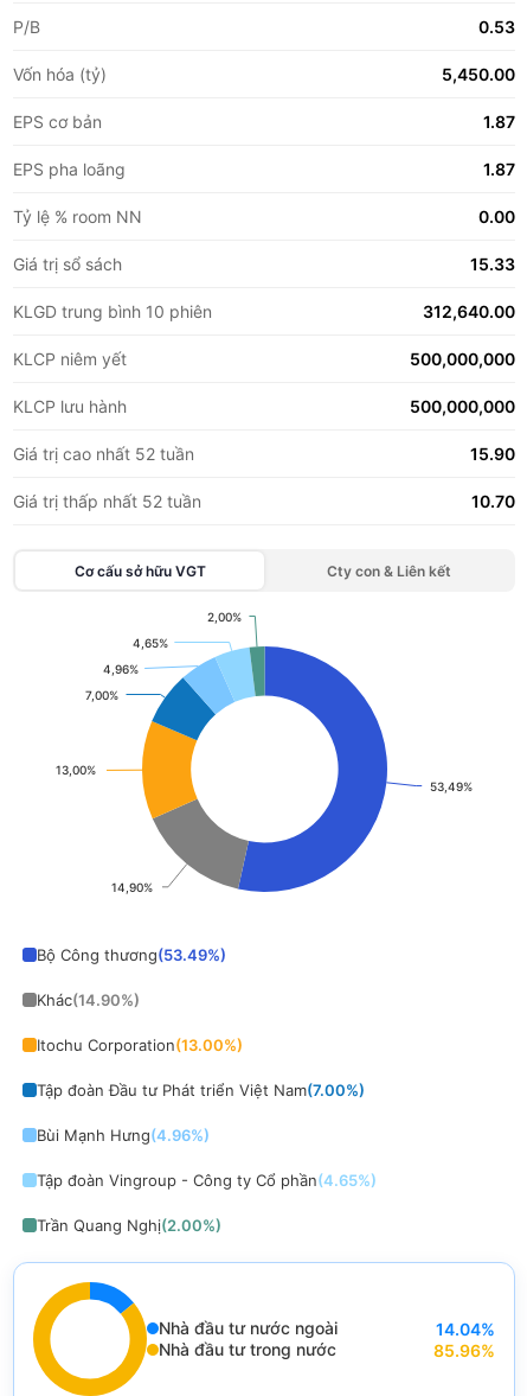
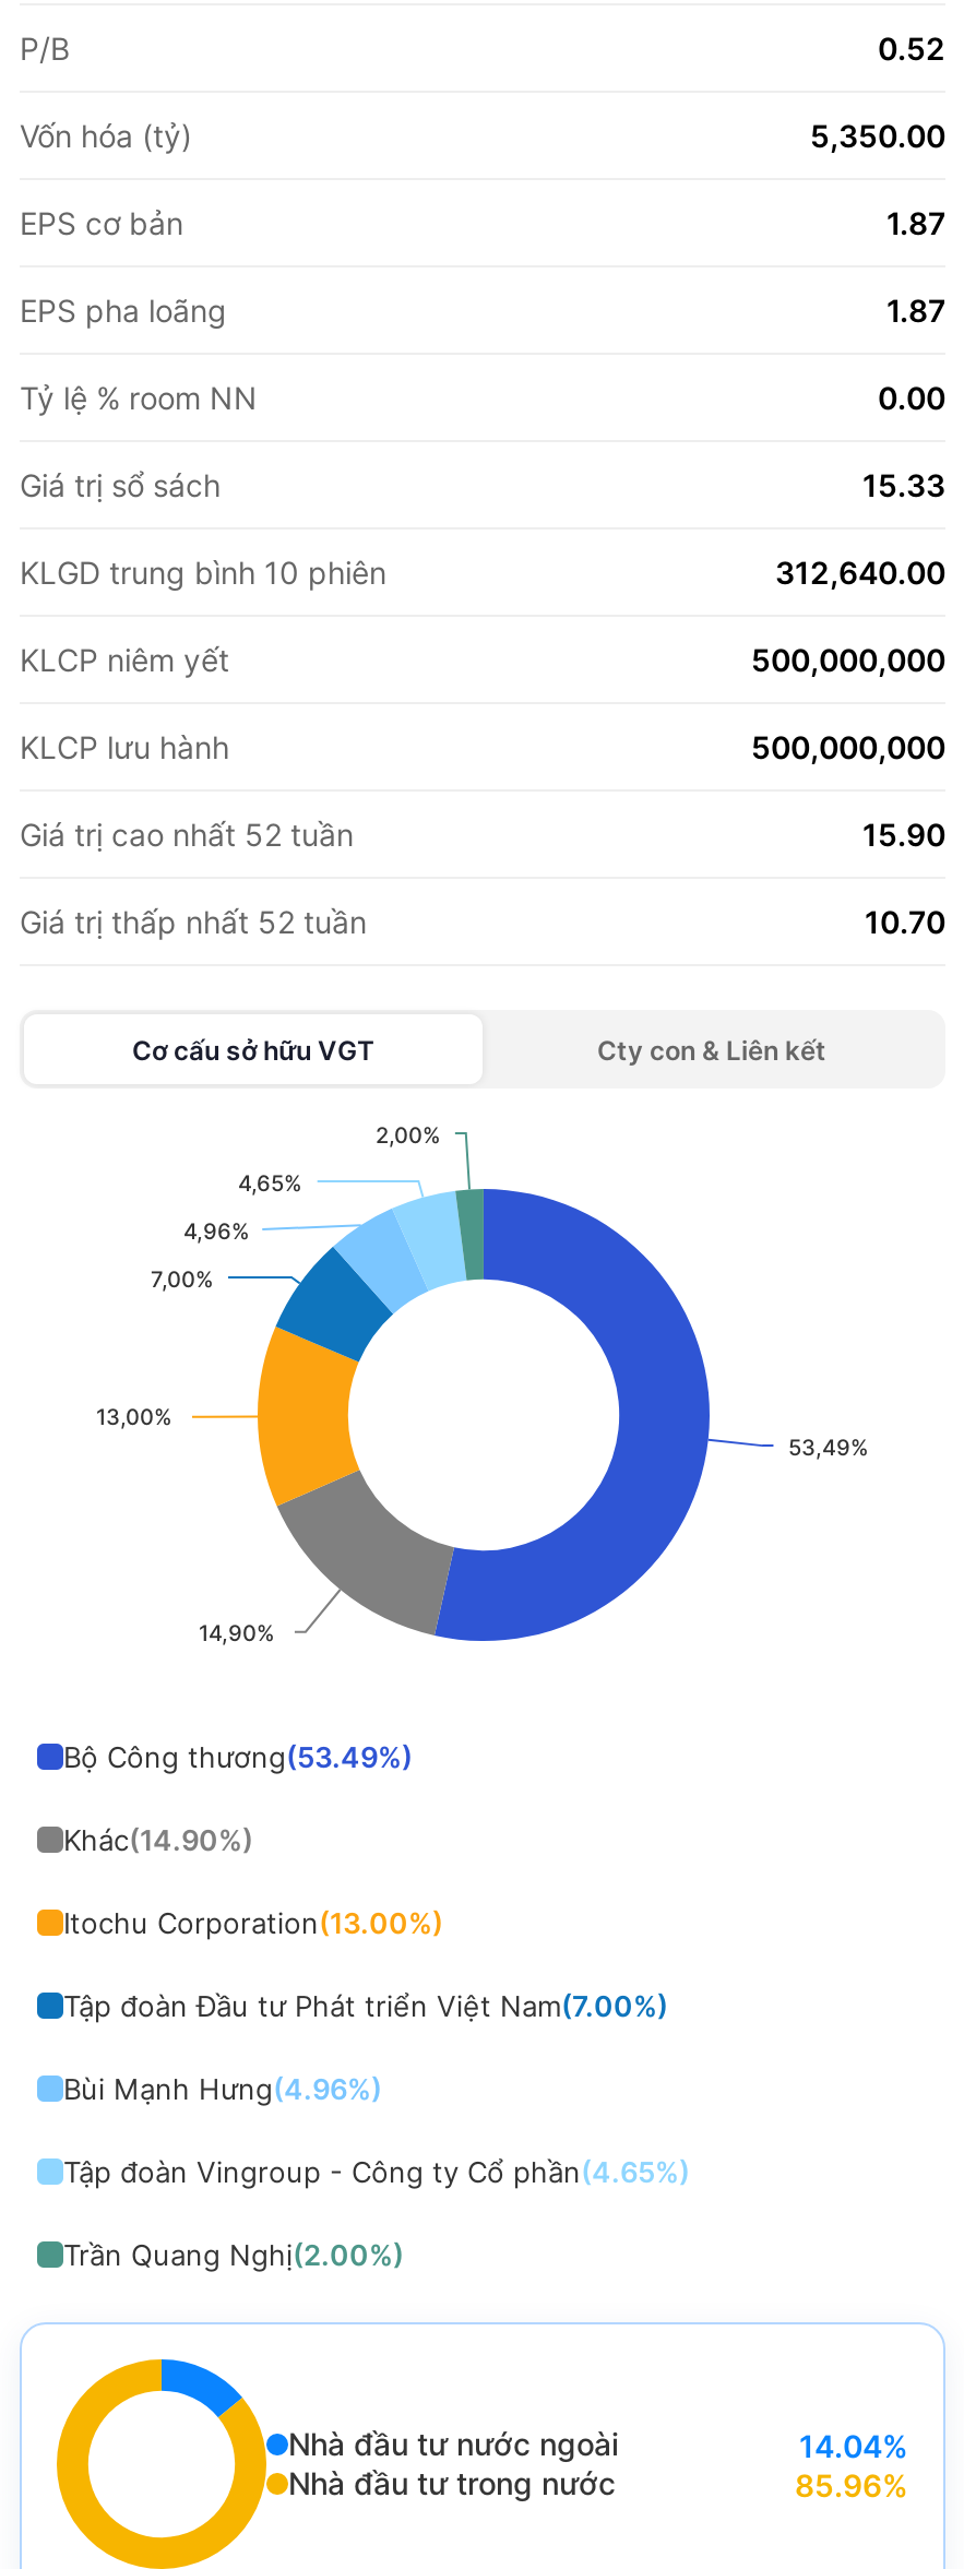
- 0.53
+ 0.52

- 5,450.00
+ 5,350.00
